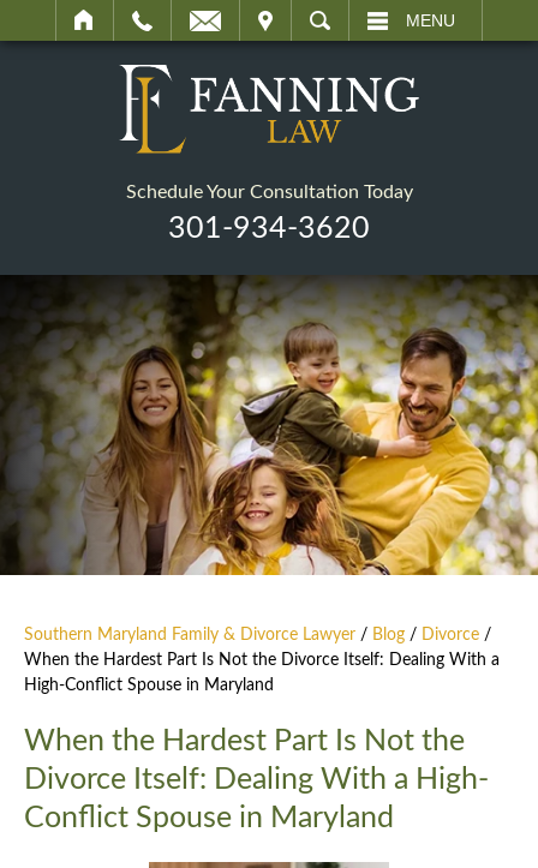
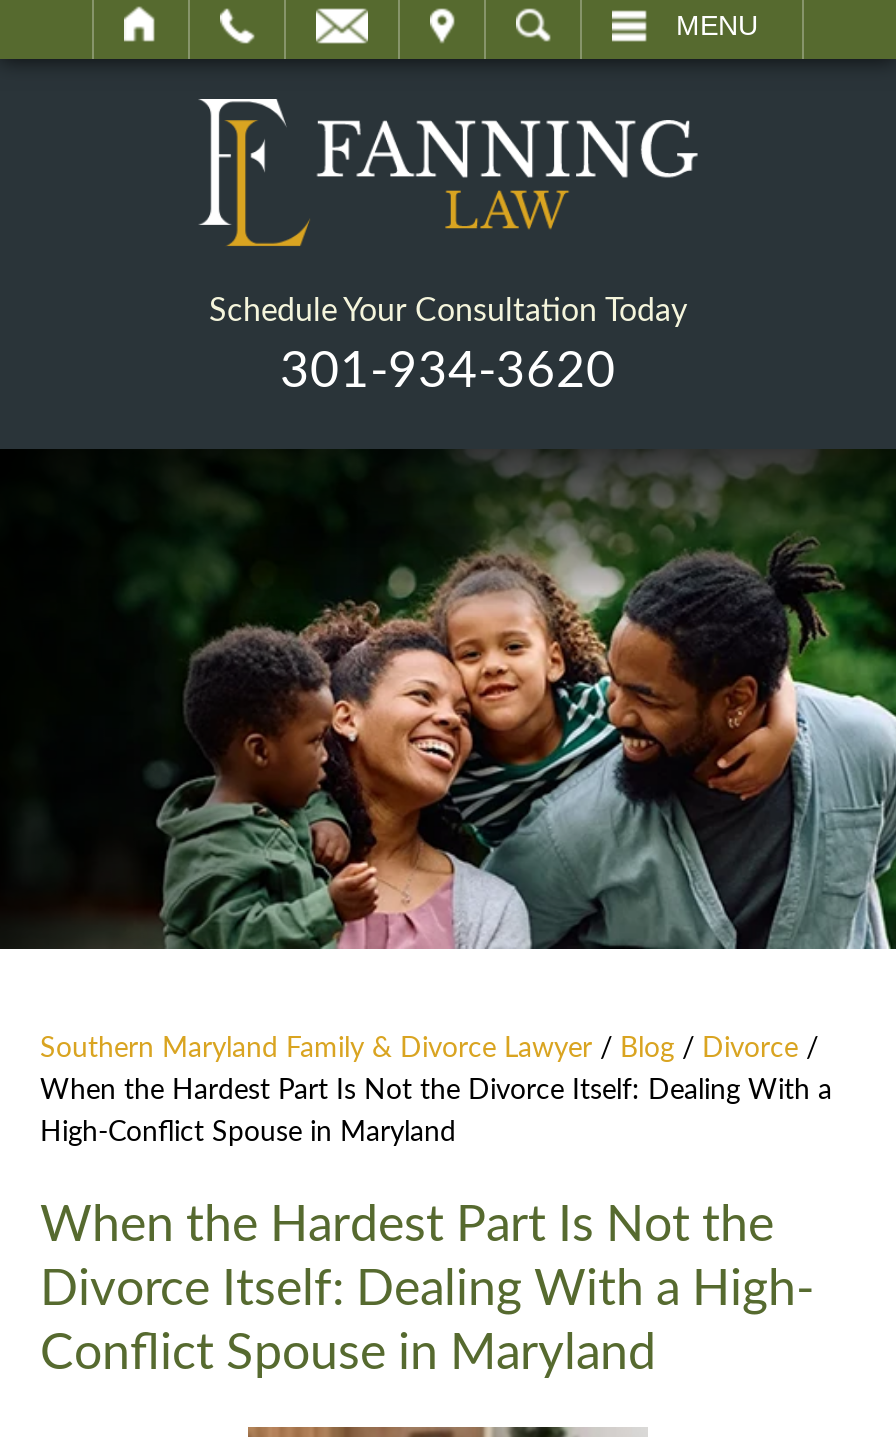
- [image]
+ [image]
